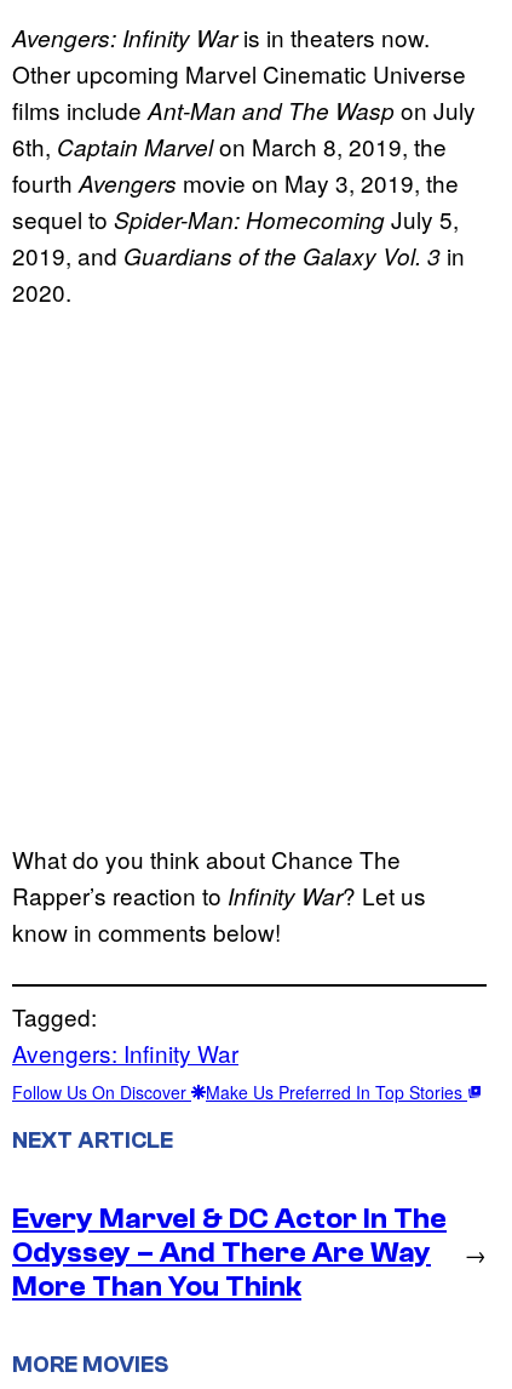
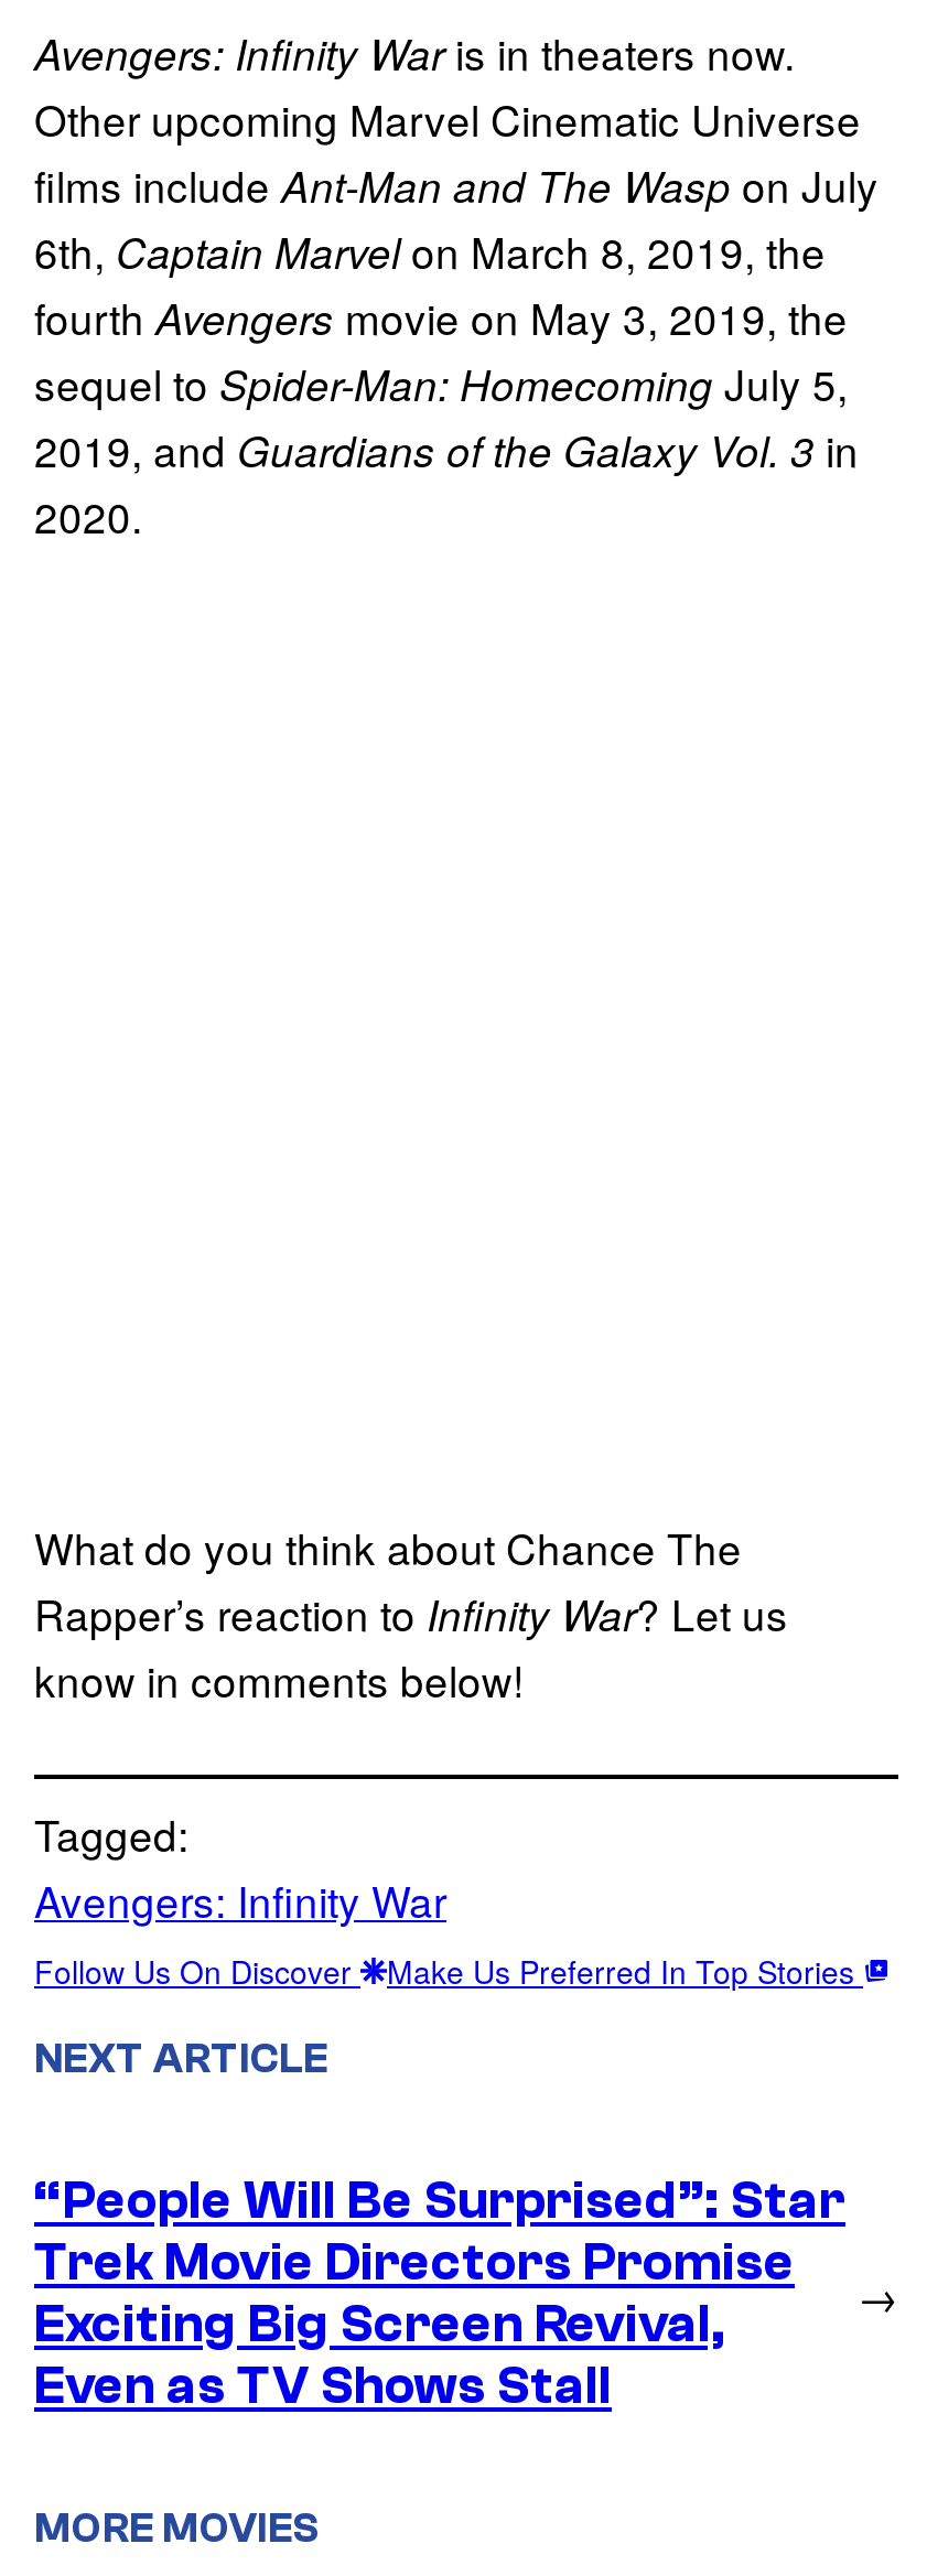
- Every Marvel & DC Actor In The
- Odyssey – And There Are Way
- More Than You Think
+ “People Will Be Surprised”: Star
+ Trek Movie Directors Promise
+ Exciting Big Screen Revival,
+ Even as TV Shows Stall
